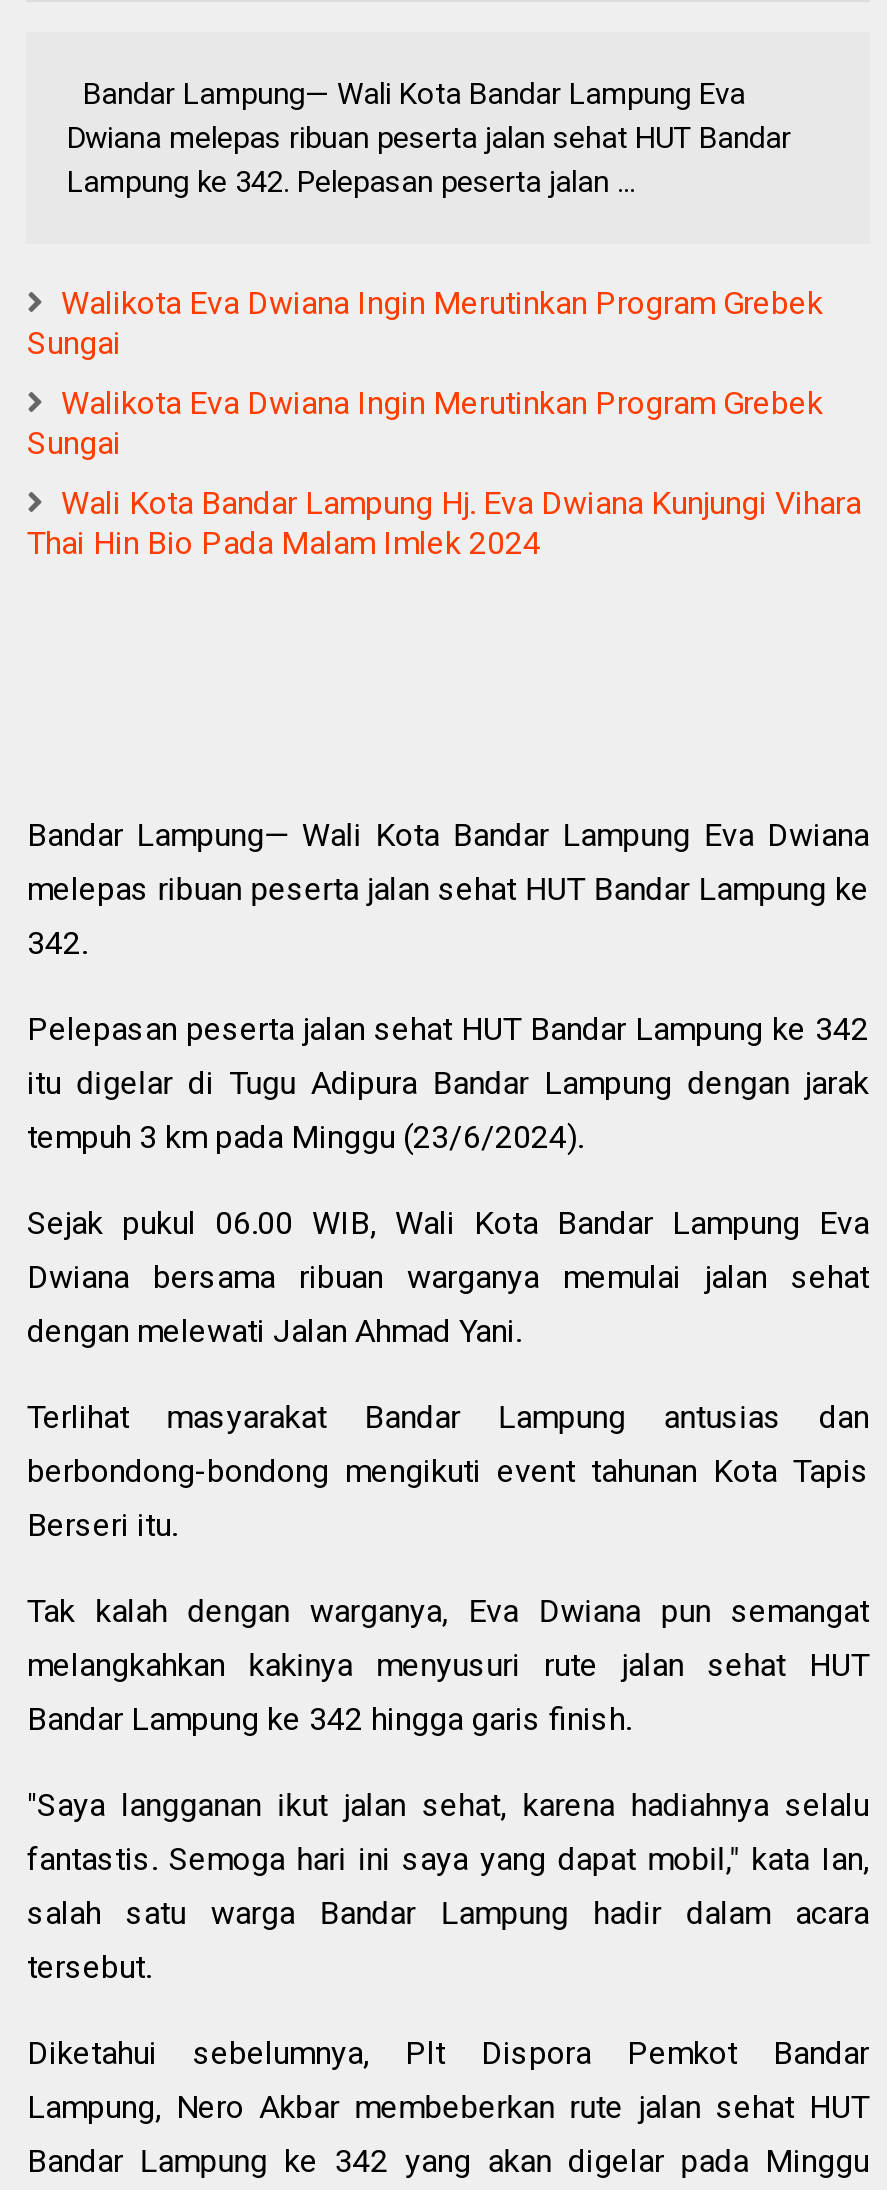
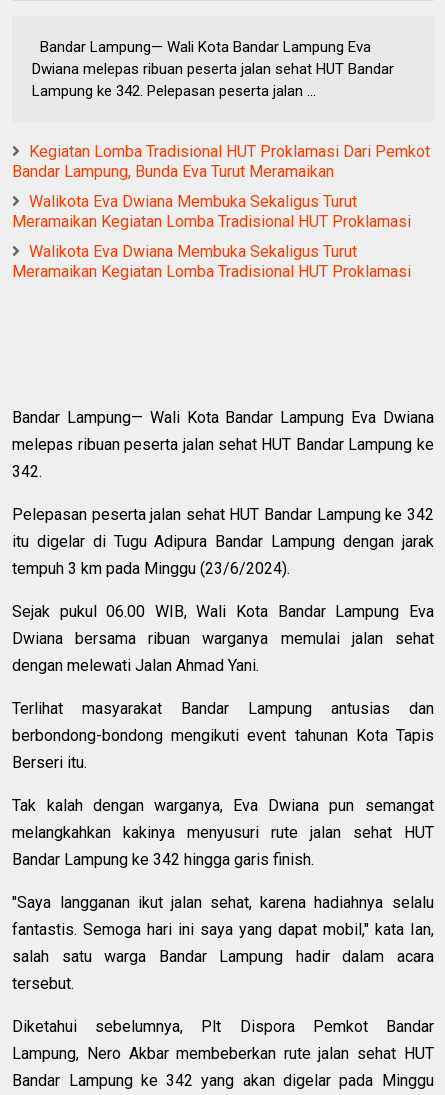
- Walikota Eva Dwiana Ingin Merutinkan Program Grebek
- Sungai
+ Kegiatan Lomba Tradisional HUT Proklamasi Dari Pemkot
+ Bandar Lampung, Bunda Eva Turut Meramaikan

- Walikota Eva Dwiana Ingin Merutinkan Program Grebek
- Sungai
+ Walikota Eva Dwiana Membuka Sekaligus Turut
+ Meramaikan Kegiatan Lomba Tradisional HUT Proklamasi

- Wali Kota Bandar Lampung Hj. Eva Dwiana Kunjungi Vihara
- Thai Hin Bio Pada Malam Imlek 2024
+ Walikota Eva Dwiana Membuka Sekaligus Turut
+ Meramaikan Kegiatan Lomba Tradisional HUT Proklamasi
